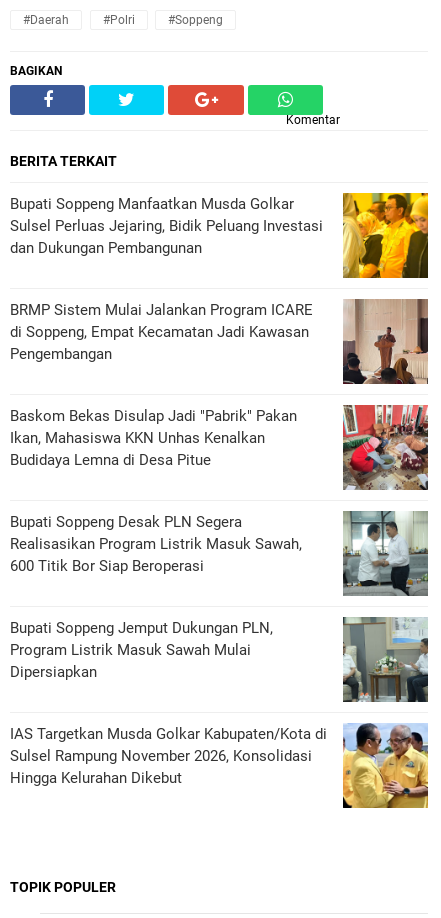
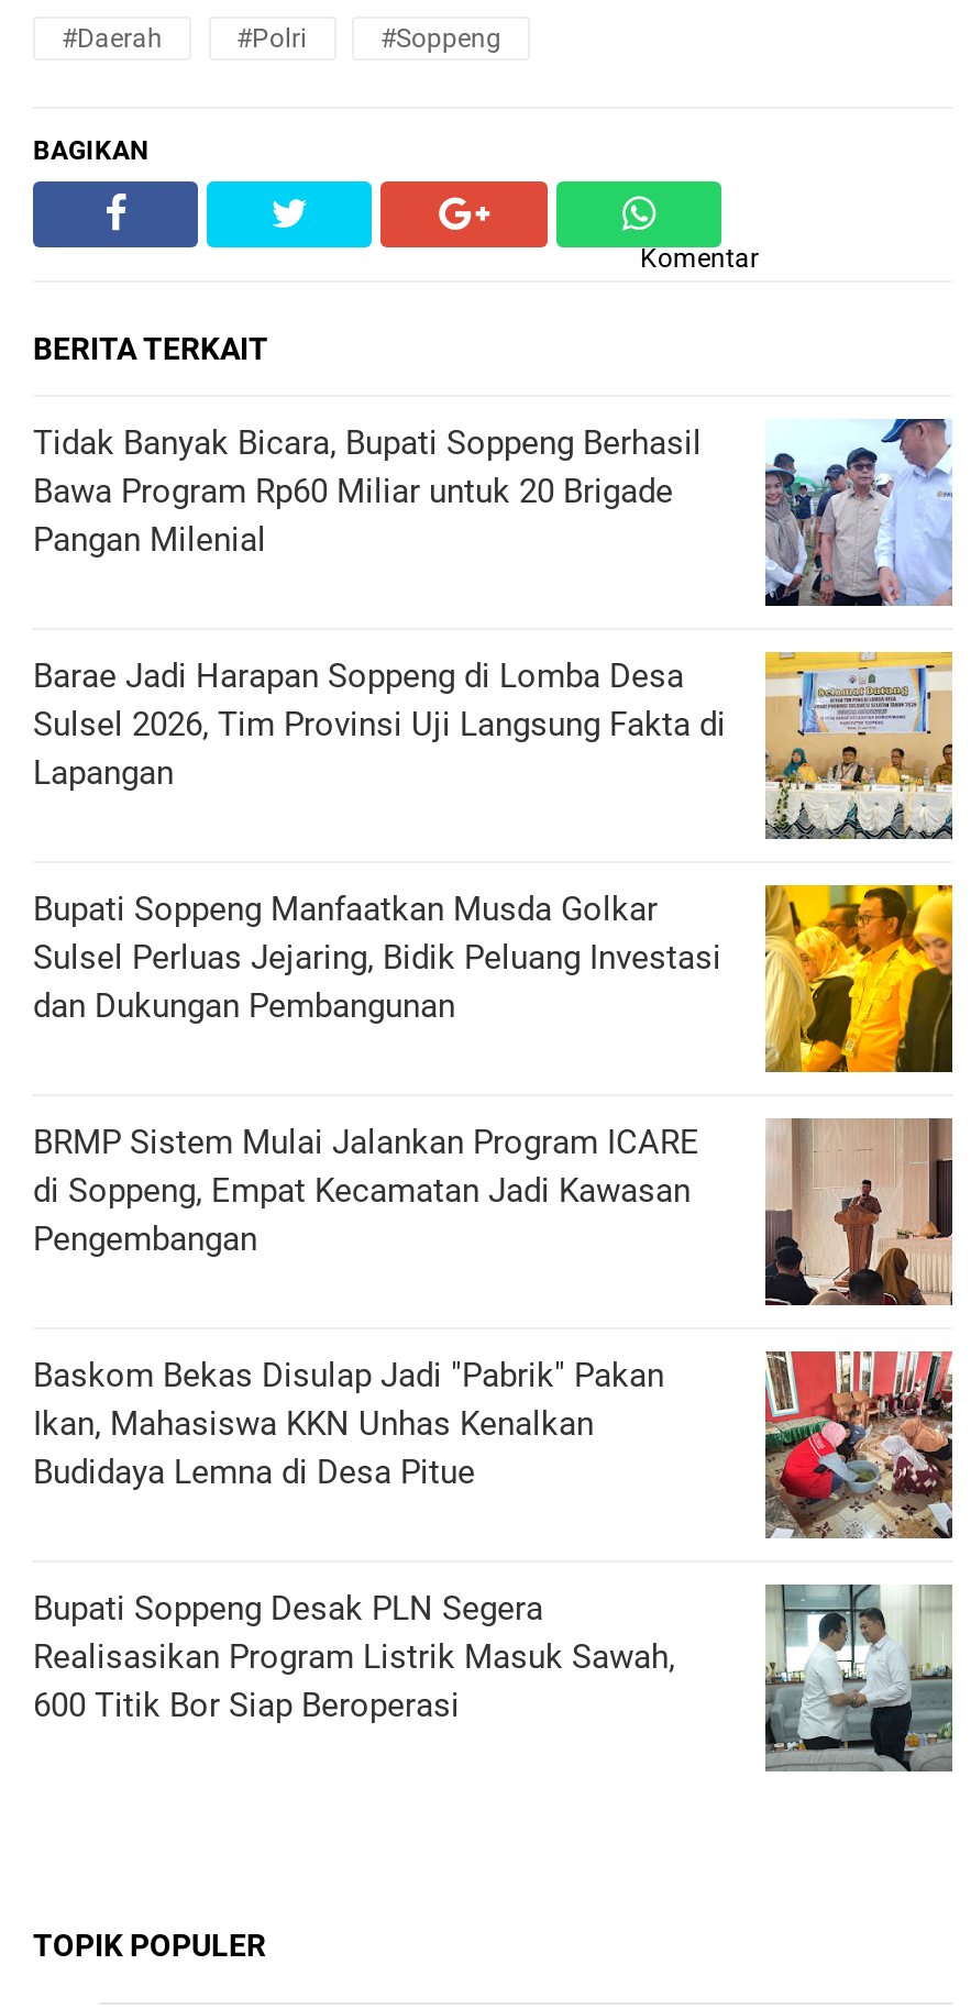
+ [image]
+ Tidak Banyak Bicara, Bupati Soppeng Berhasil
+ Bawa Program Rp60 Miliar untuk 20 Brigade
+ Pangan Milenial
+ Barae Jadi Harapan Soppeng di Lomba Desa
+ Sulsel 2026, Tim Provinsi Uji Langsung Fakta di
+ Lapangan

+ [image]

moved down: [image] | Bupati Soppeng Manfaatkan Musda Golkar | Sulsel Perluas Jejaring, Bidik Peluang Investasi | ... | Realisasikan Program Listrik Masuk Sawah, | 600 Titik Bor Siap Beroperasi

- [image]
- Bupati Soppeng Jemput Dukungan PLN,
- Program Listrik Masuk Sawah Mulai
- Dipersiapkan
- IAS Targetkan Musda Golkar Kabupaten/Kota di
- Sulsel Rampung November 2026, Konsolidasi
- Hingga Kelurahan Dikebut

- [image]
